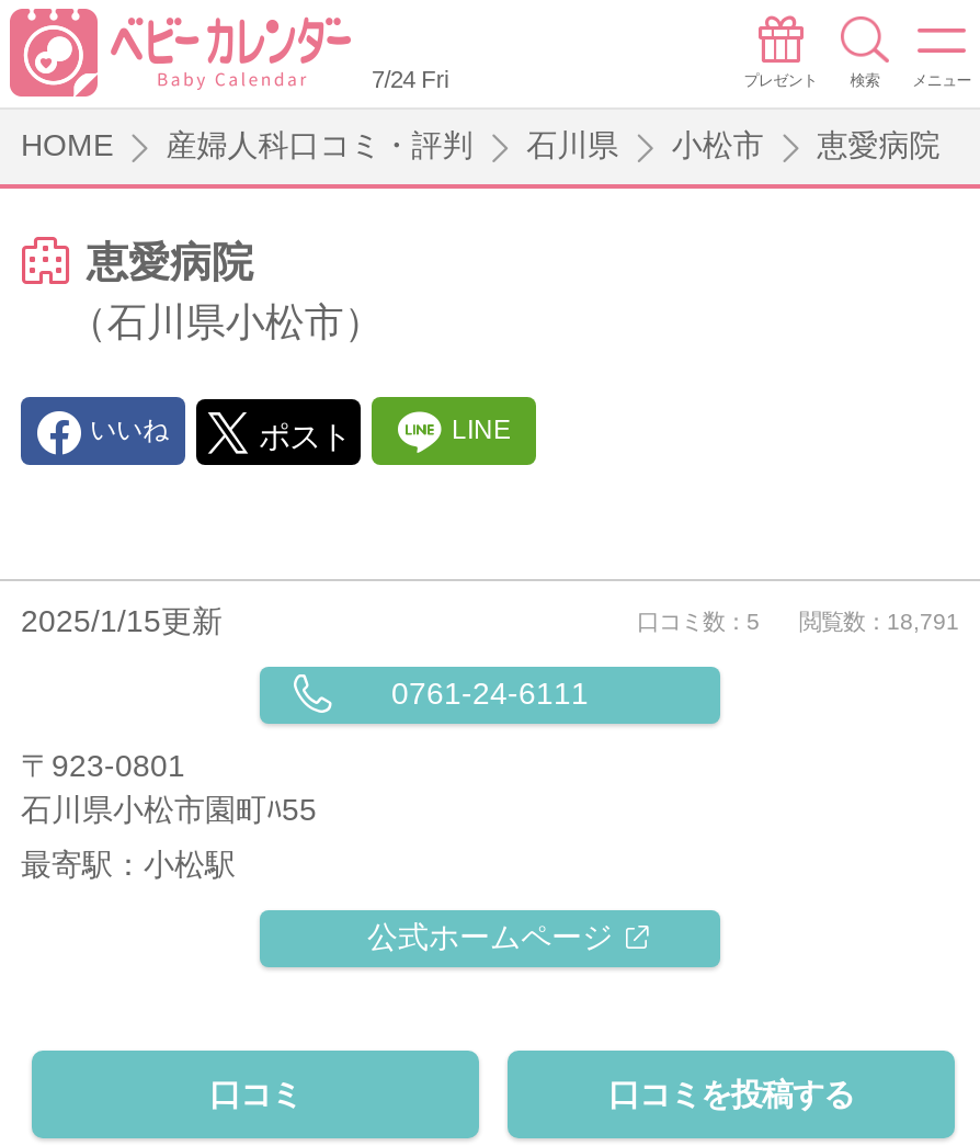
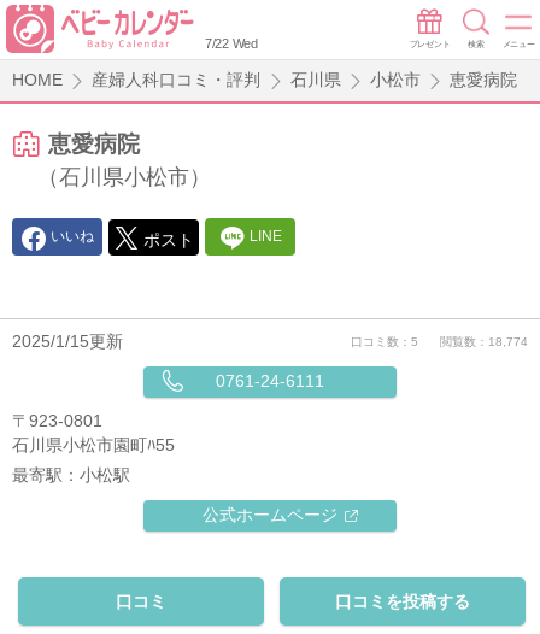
- 7/24 Fri
+ 7/22 Wed

- 口コミ数：5 閲覧数：18,791
+ 口コミ数：5 閲覧数：18,774
